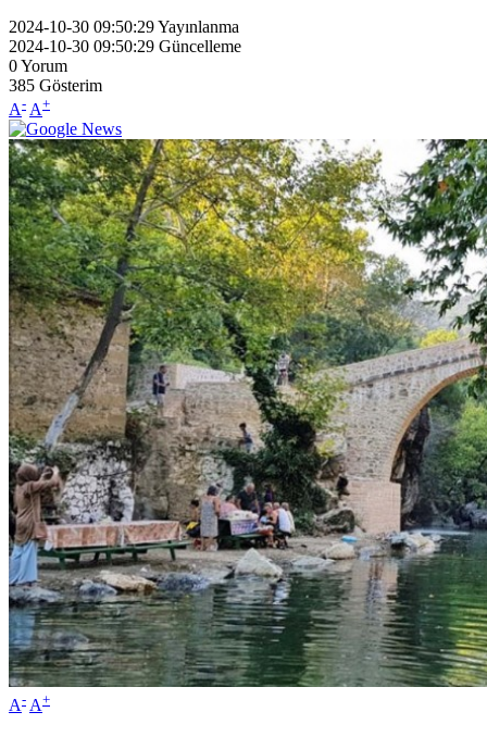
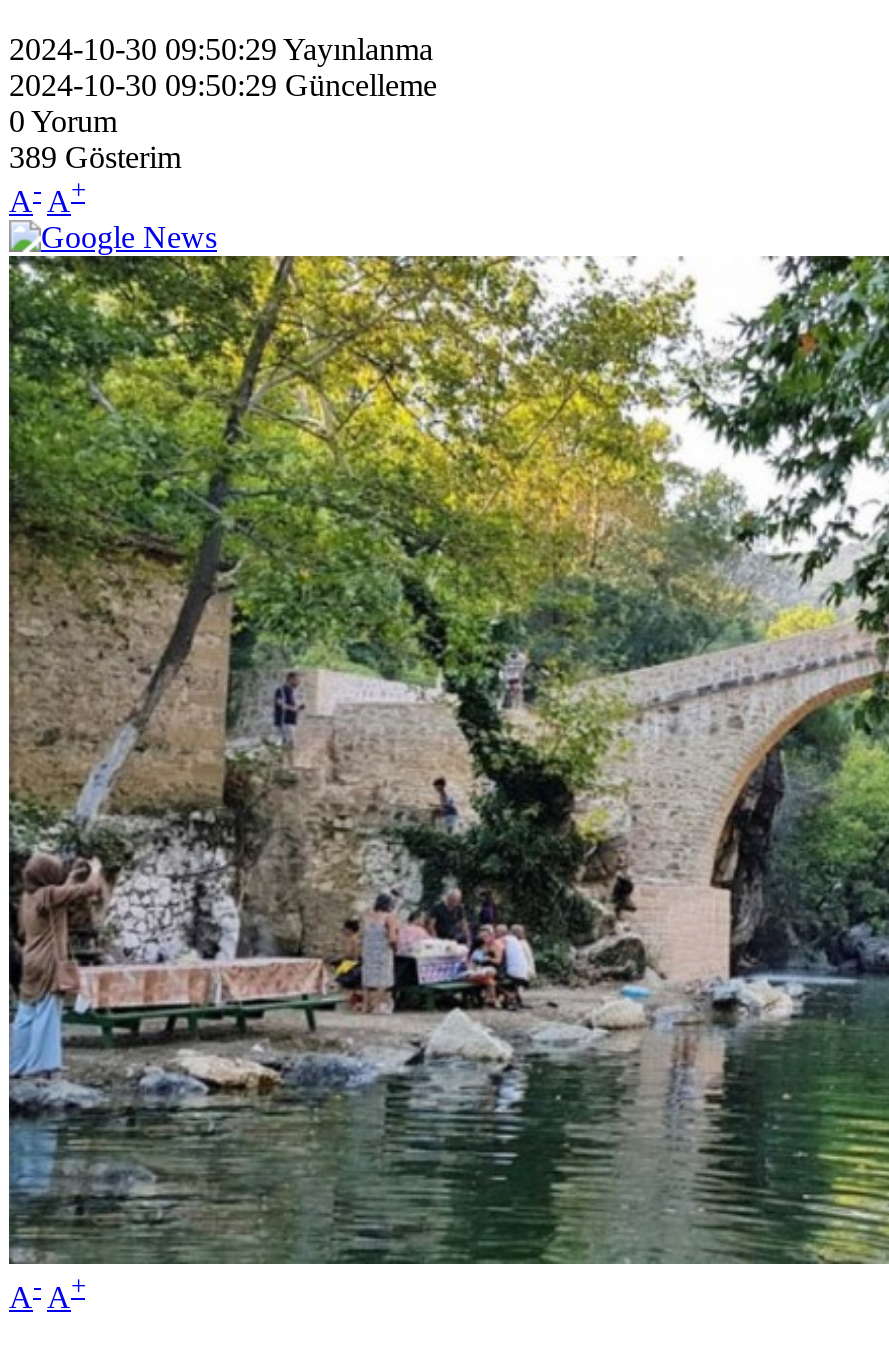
- 385 Gösterim
+ 389 Gösterim
